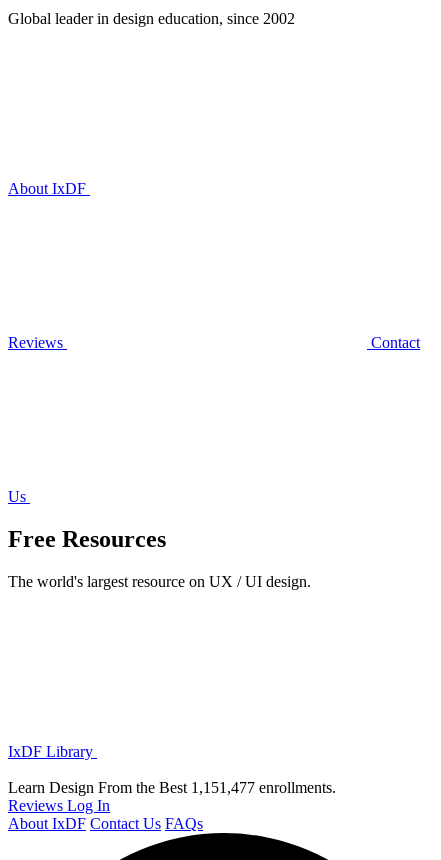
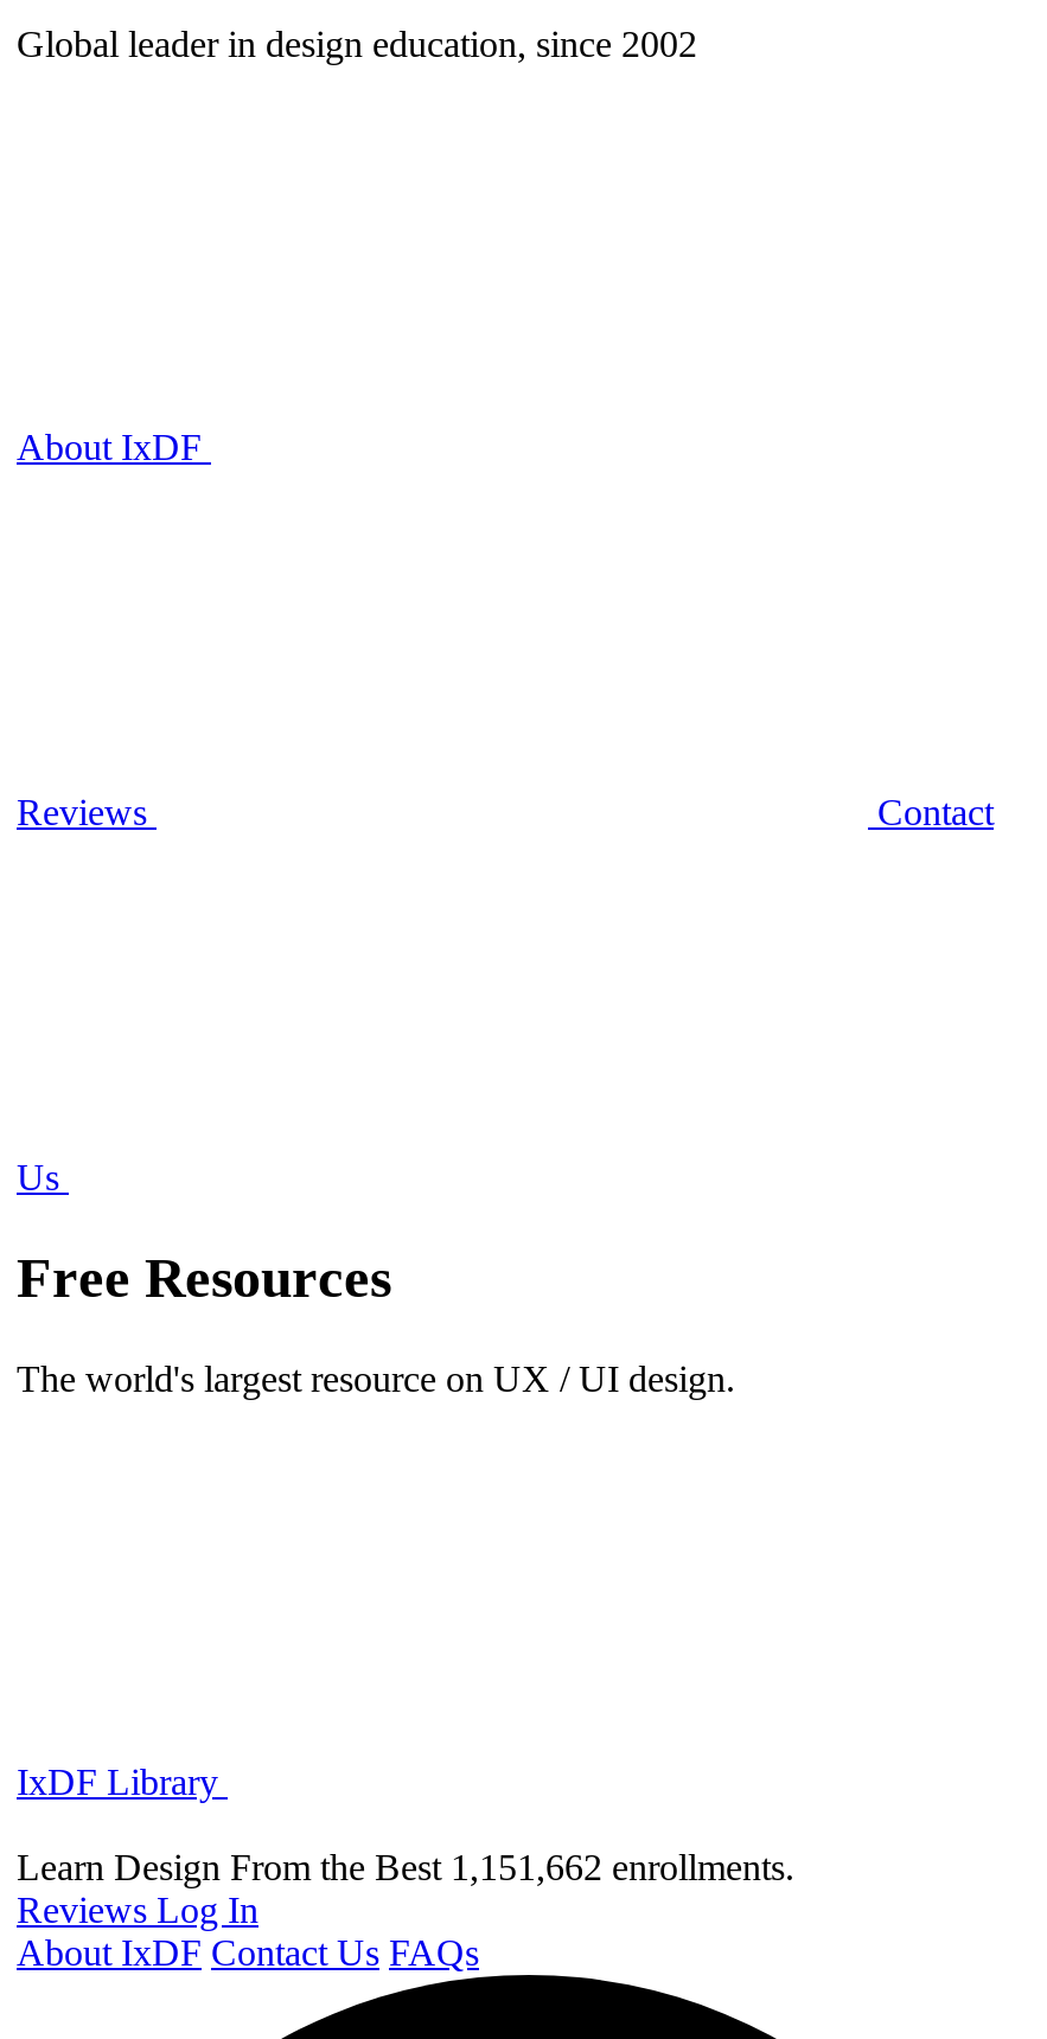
- Learn Design From the Best 1,151,477 enrollments.
+ Learn Design From the Best 1,151,662 enrollments.
